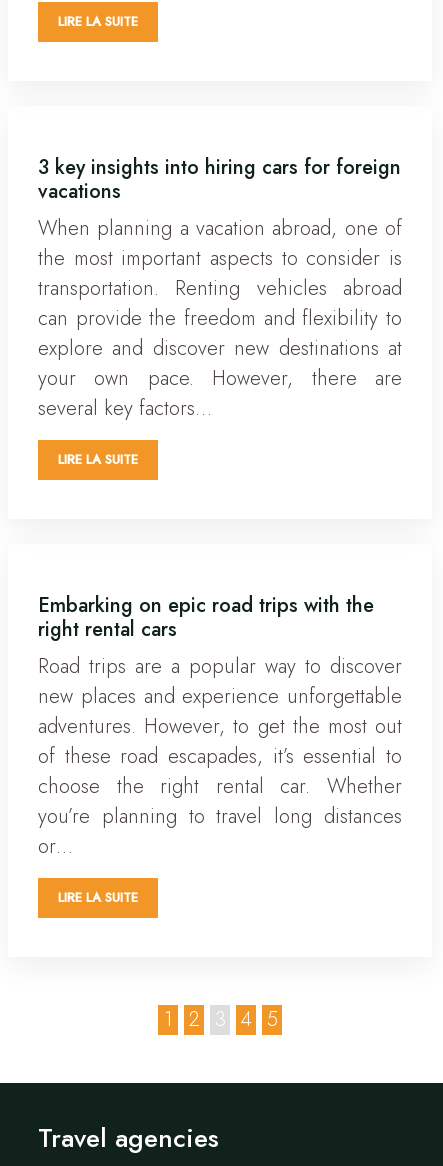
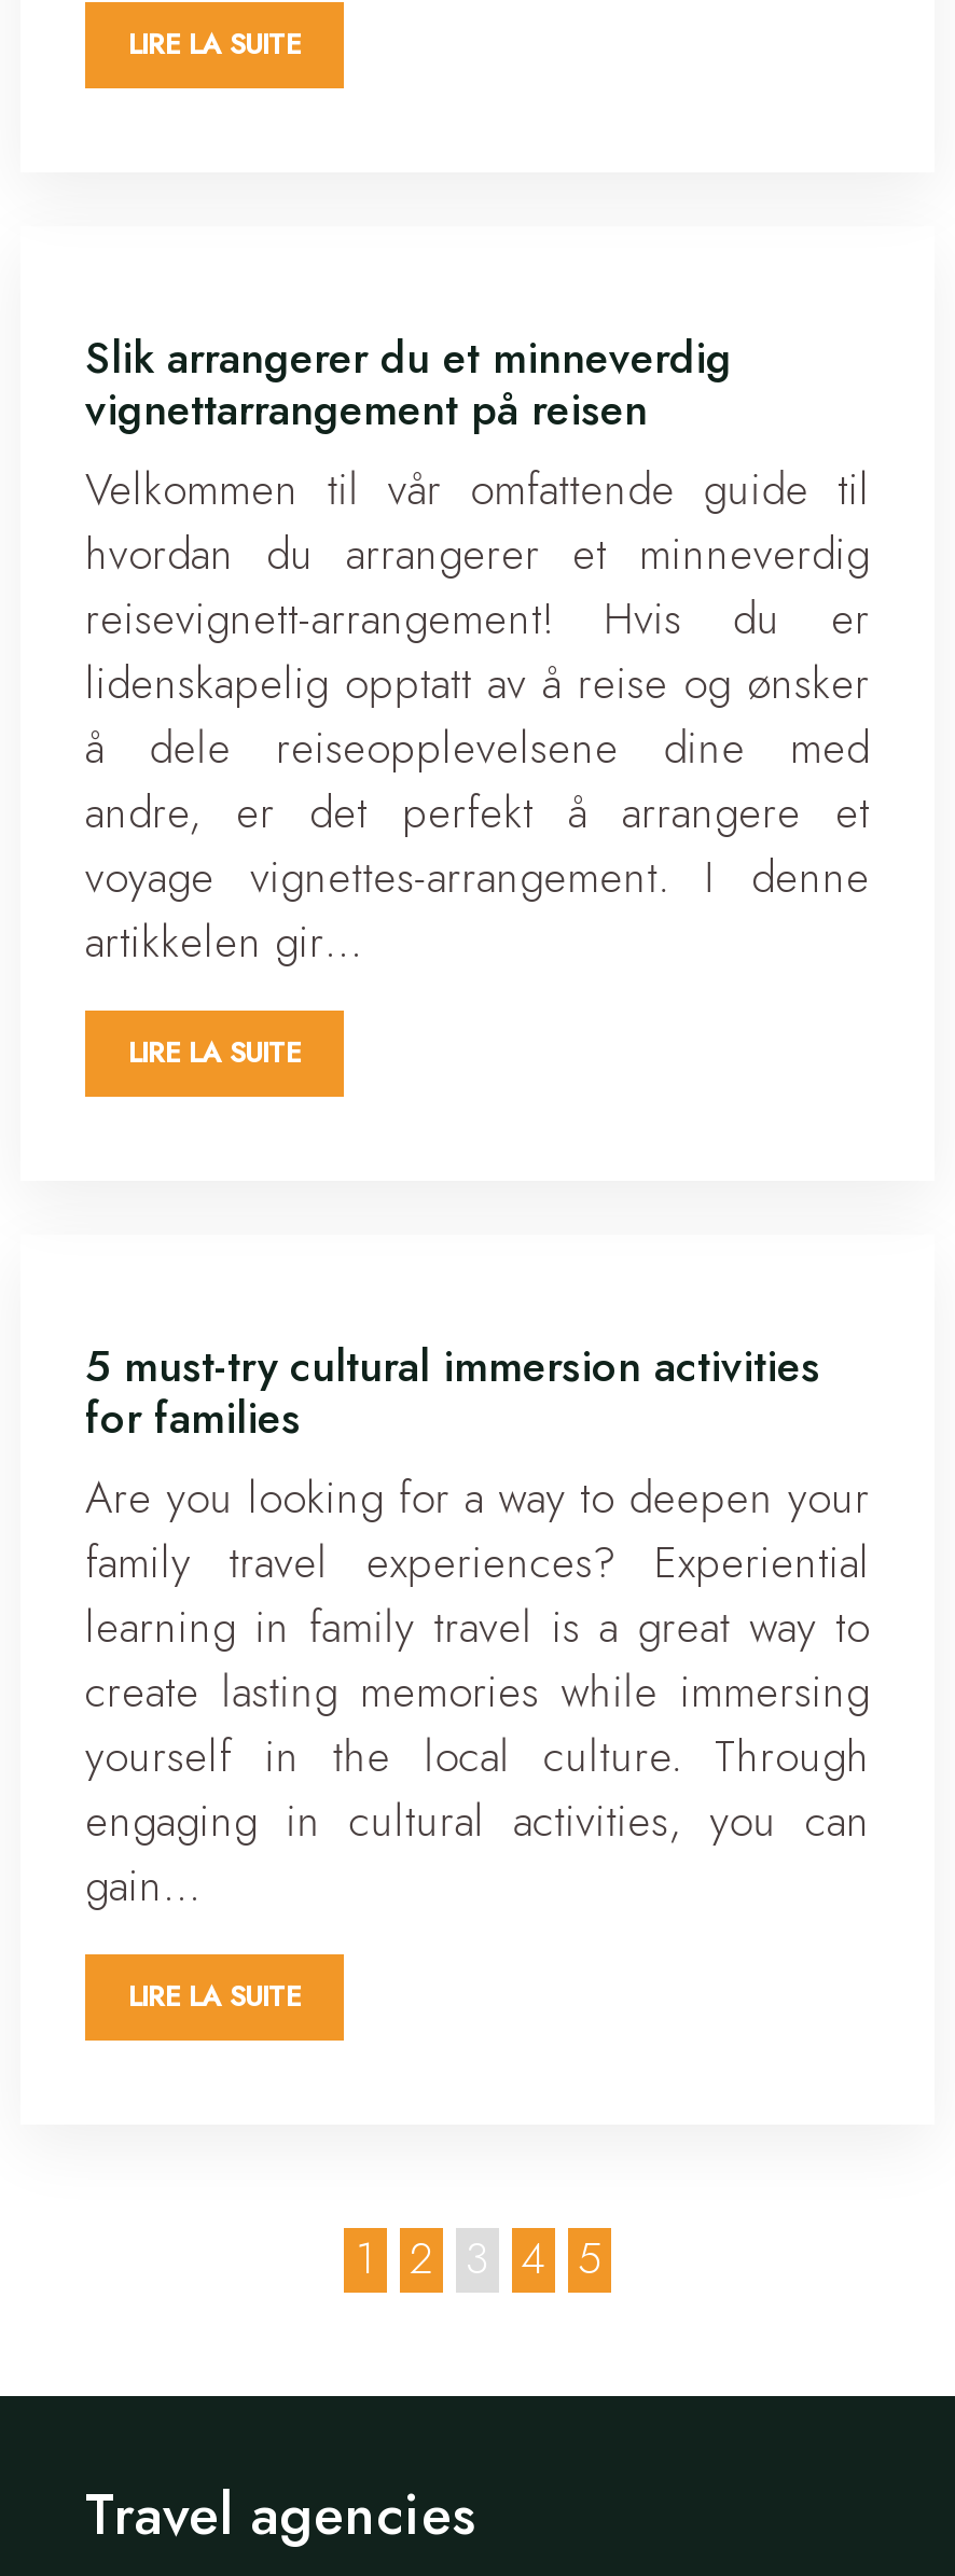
- 3 key insights into hiring cars for foreign
- vacations
- When planning a vacation abroad, one of
- the most important aspects to consider is
- transportation. Renting vehicles abroad
- can provide the freedom and flexibility to
- explore and discover new destinations at
- your own pace. However, there are
- several key factors…
+ Slik arrangerer du et minneverdig
+ vignettarrangement på reisen
+ Velkommen til vår omfattende guide til
+ hvordan du arrangerer et minneverdig
+ reisevignett-arrangement! Hvis du er
+ lidenskapelig opptatt av å reise og ønsker
+ å dele reiseopplevelsene dine med
+ andre, er det perfekt å arrangere et
+ voyage vignettes-arrangement. I denne
+ artikkelen gir…

- Embarking on epic road trips with the
- right rental cars
- Road trips are a popular way to discover
- new places and experience unforgettable
- adventures. However, to get the most out
- of these road escapades, it’s essential to
- choose the right rental car. Whether
- you’re planning to travel long distances
- or…
+ 5 must-try cultural immersion activities
+ for families
+ Are you looking for a way to deepen your
+ family travel experiences? Experiential
+ learning in family travel is a great way to
+ create lasting memories while immersing
+ yourself in the local culture. Through
+ engaging in cultural activities, you can
+ gain…
